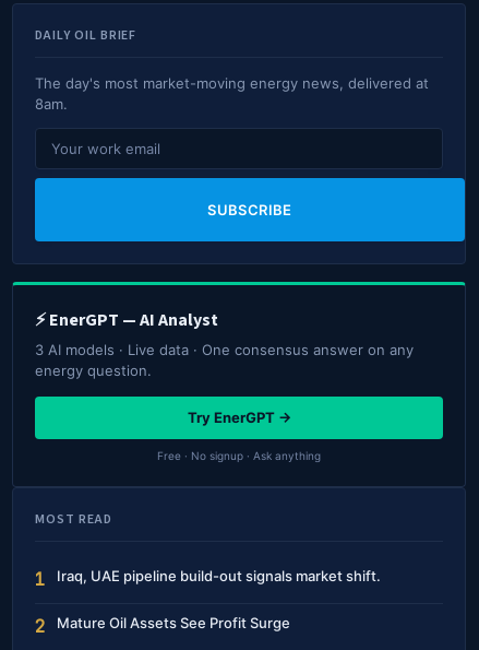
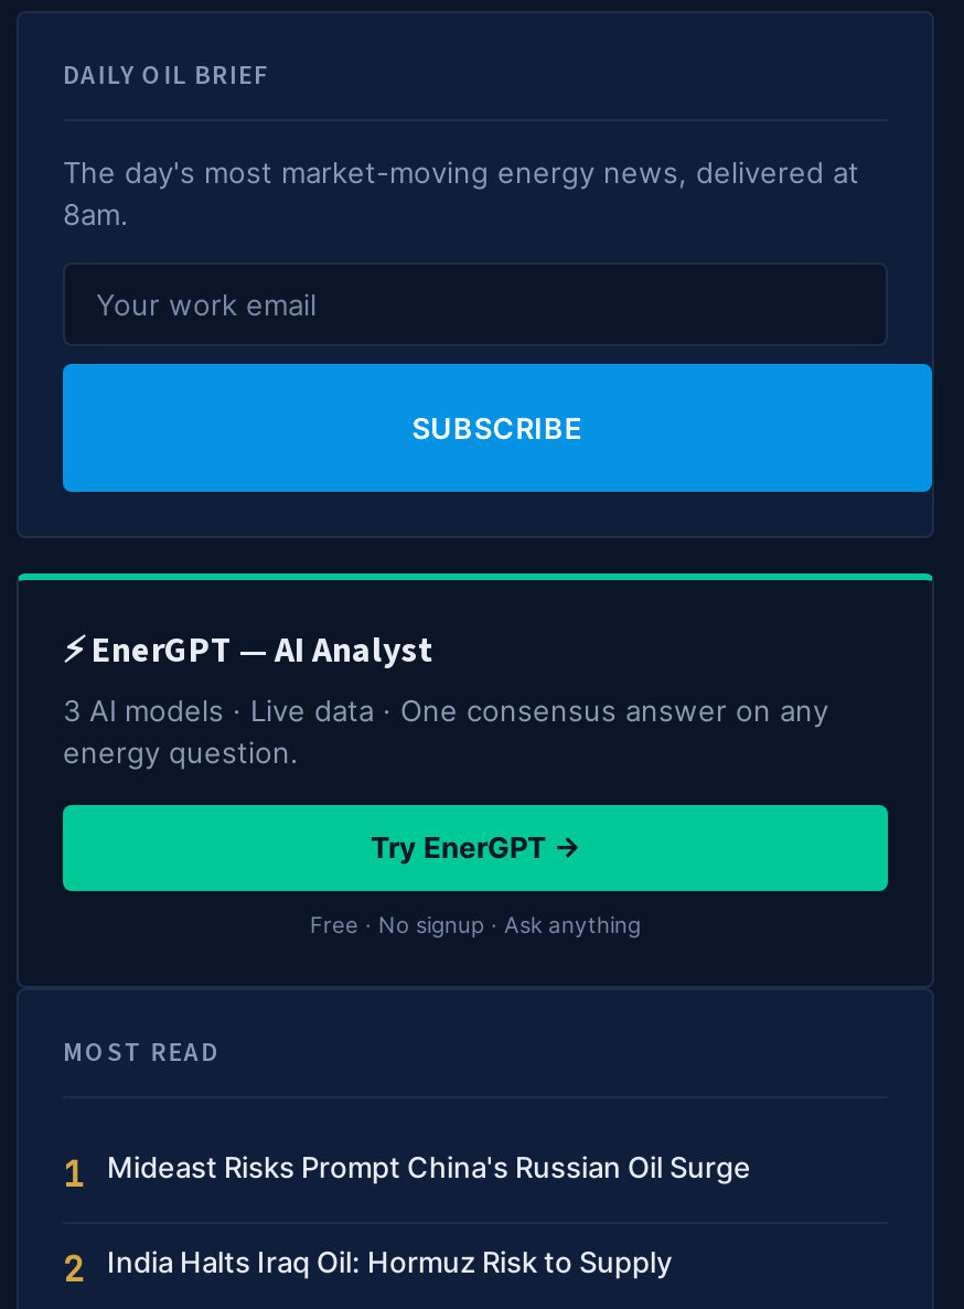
- Iraq, UAE pipeline build-out signals market shift.
+ Mideast Risks Prompt China's Russian Oil Surge

- Mature Oil Assets See Profit Surge
+ India Halts Iraq Oil: Hormuz Risk to Supply
